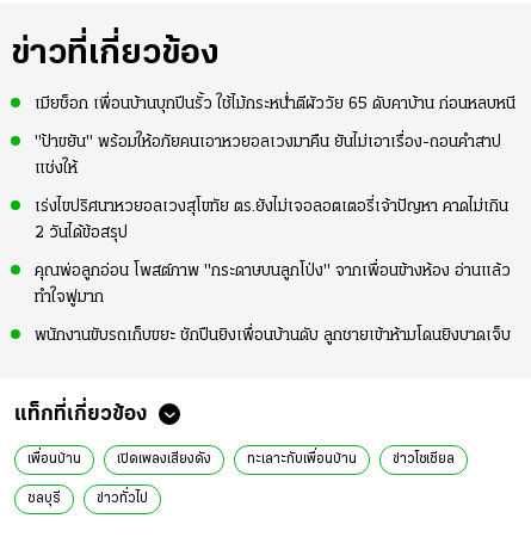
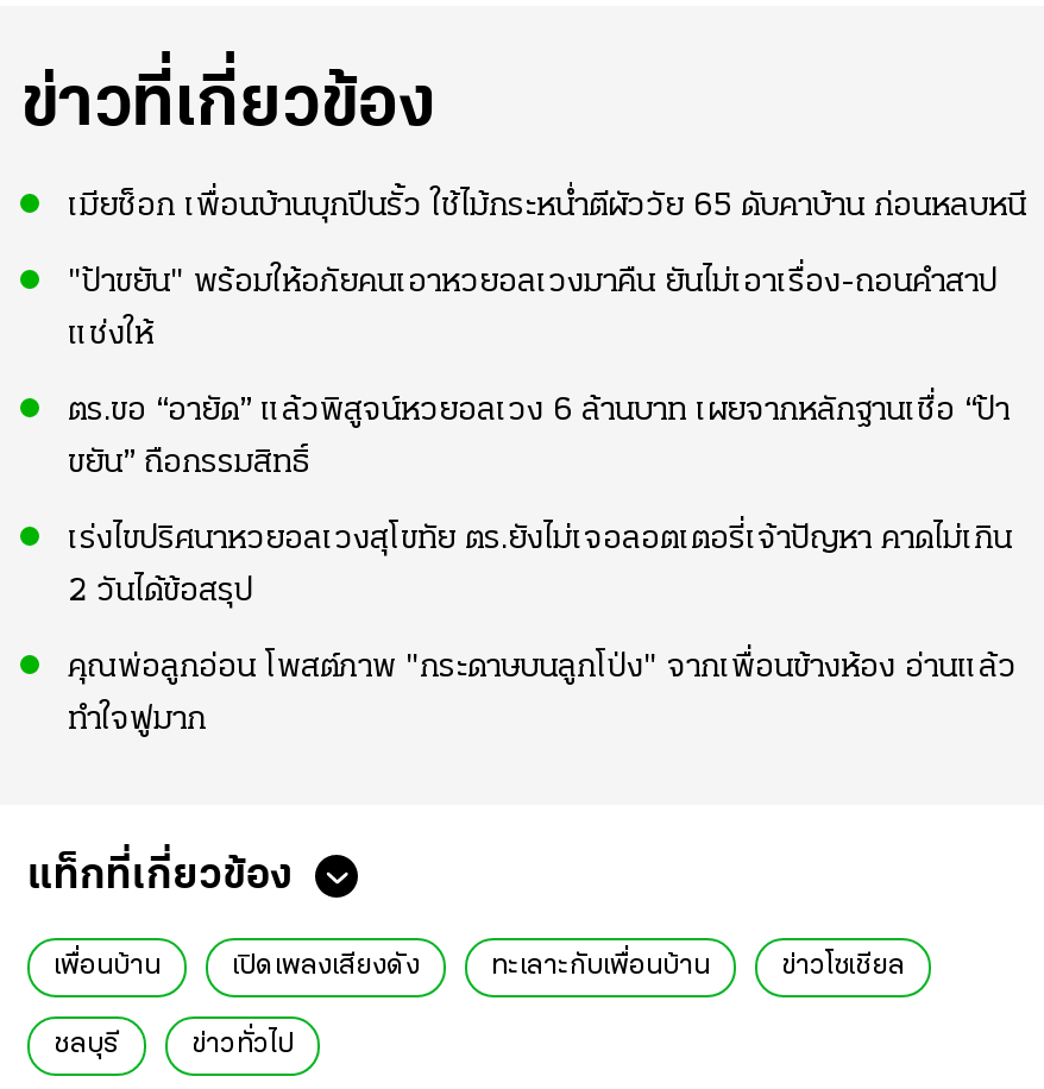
+ ตร.ขอ “อายัด” แล้วพิสูจน์หวยอลเวง 6 ล้านบาท เผยจากหลักฐานเชื่อ “ป้า
+ ขยัน” ถือกรรมสิทธิ์

moved down: เร่งไขปริศนาหวยอลเวงสุโขทัย ตร.ยังไม่เจอลอตเตอรี่เจ้าปัญหา คาดไม่เกิน | 2 วันได้ข้อสรุป | คุณพ่อลูกอ่อน โพสต์ภาพ "กระดาษบนลูกโป่ง" จากเพื่อนข้างห้อง อ่านแล้ว | ทำใจฟูมาก

- พนักงานขับรถเก็บขยะ ชักปืนยิงเพื่อนบ้านดับ ลูกชายเข้าห้ามโดนยิงบาดเจ็บ
